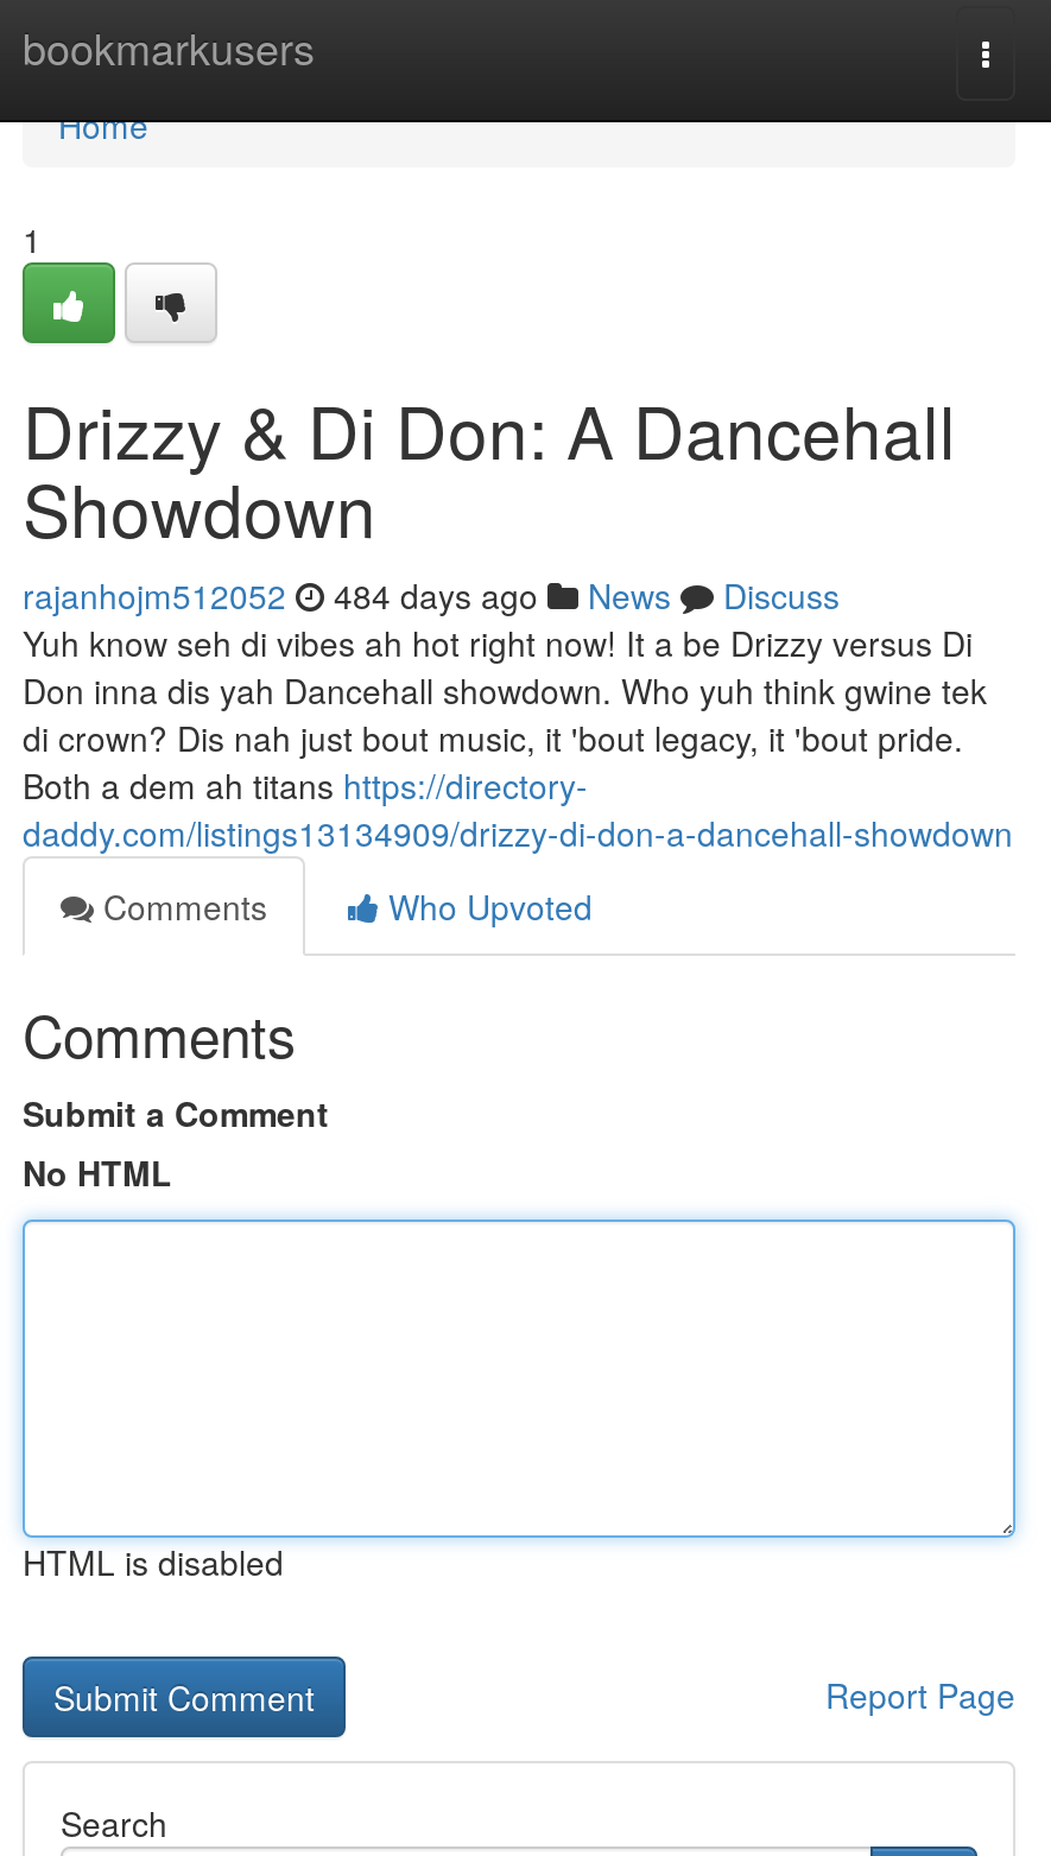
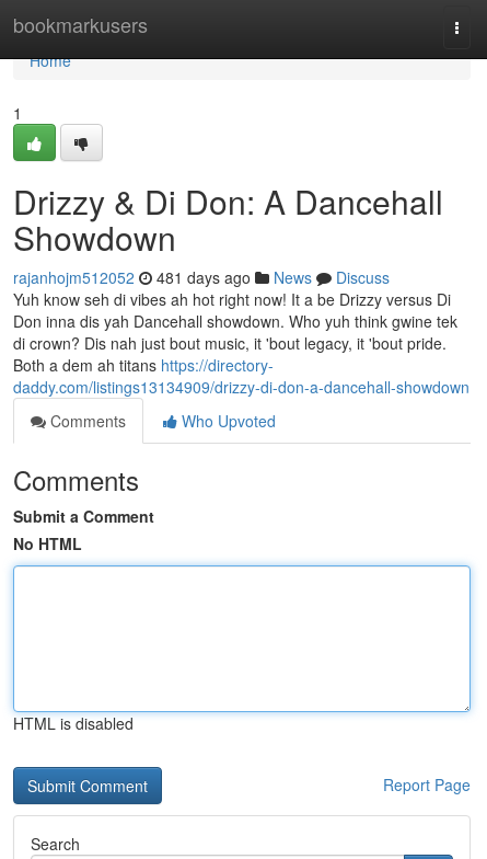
- rajanhojm512052 484 days ago News Discuss
+ rajanhojm512052 481 days ago News Discuss
